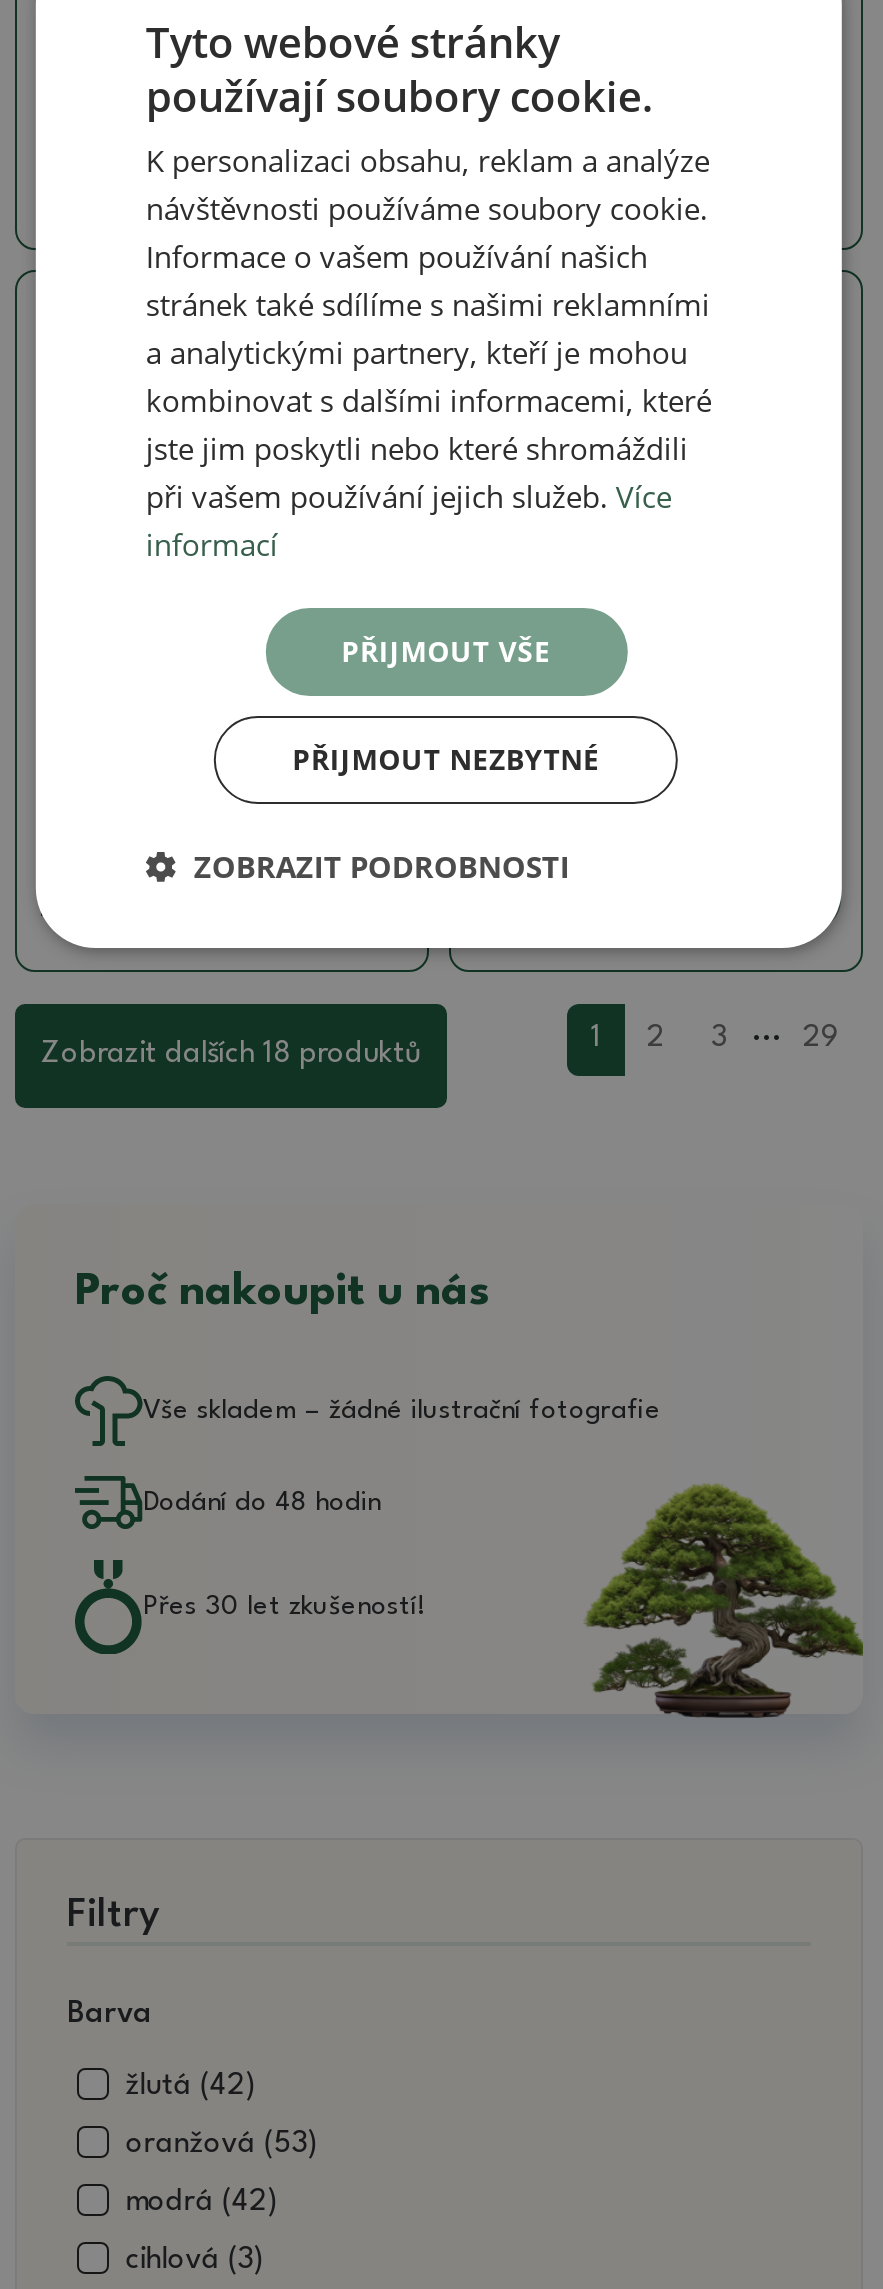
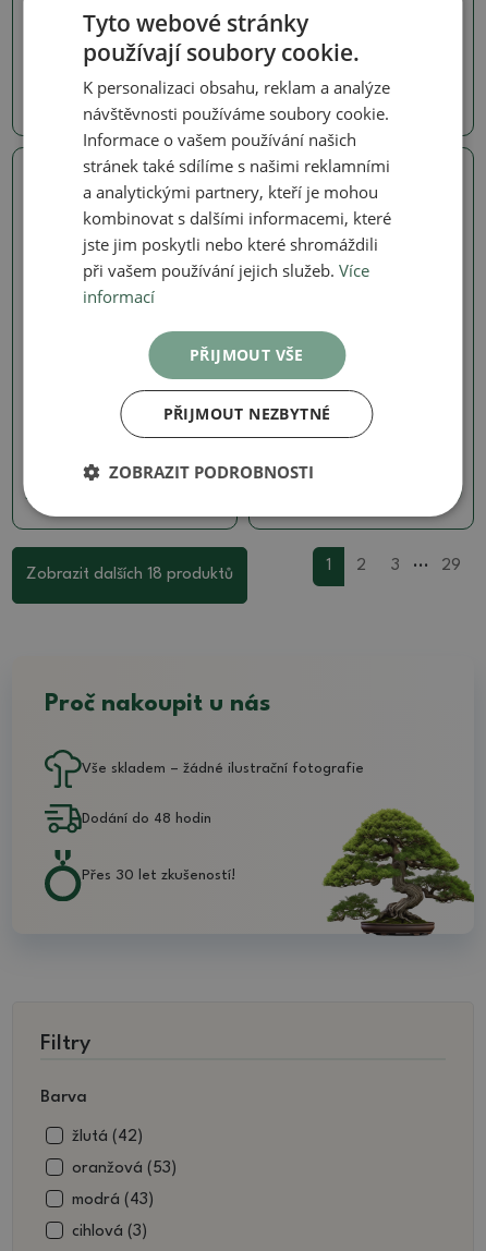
- modrá (42)
+ modrá (43)
